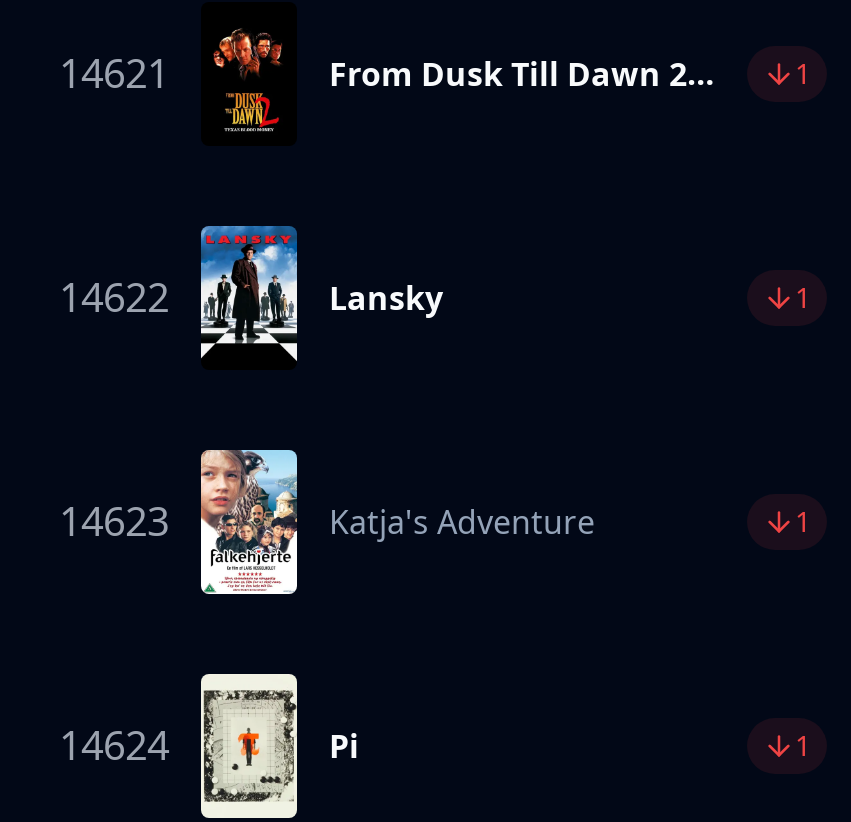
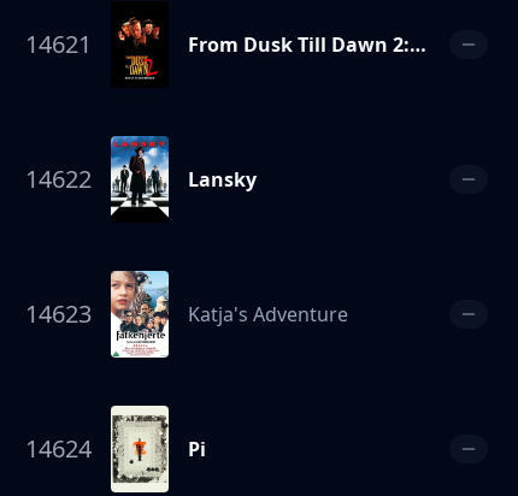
- 1

- 1

- 1

- 1
